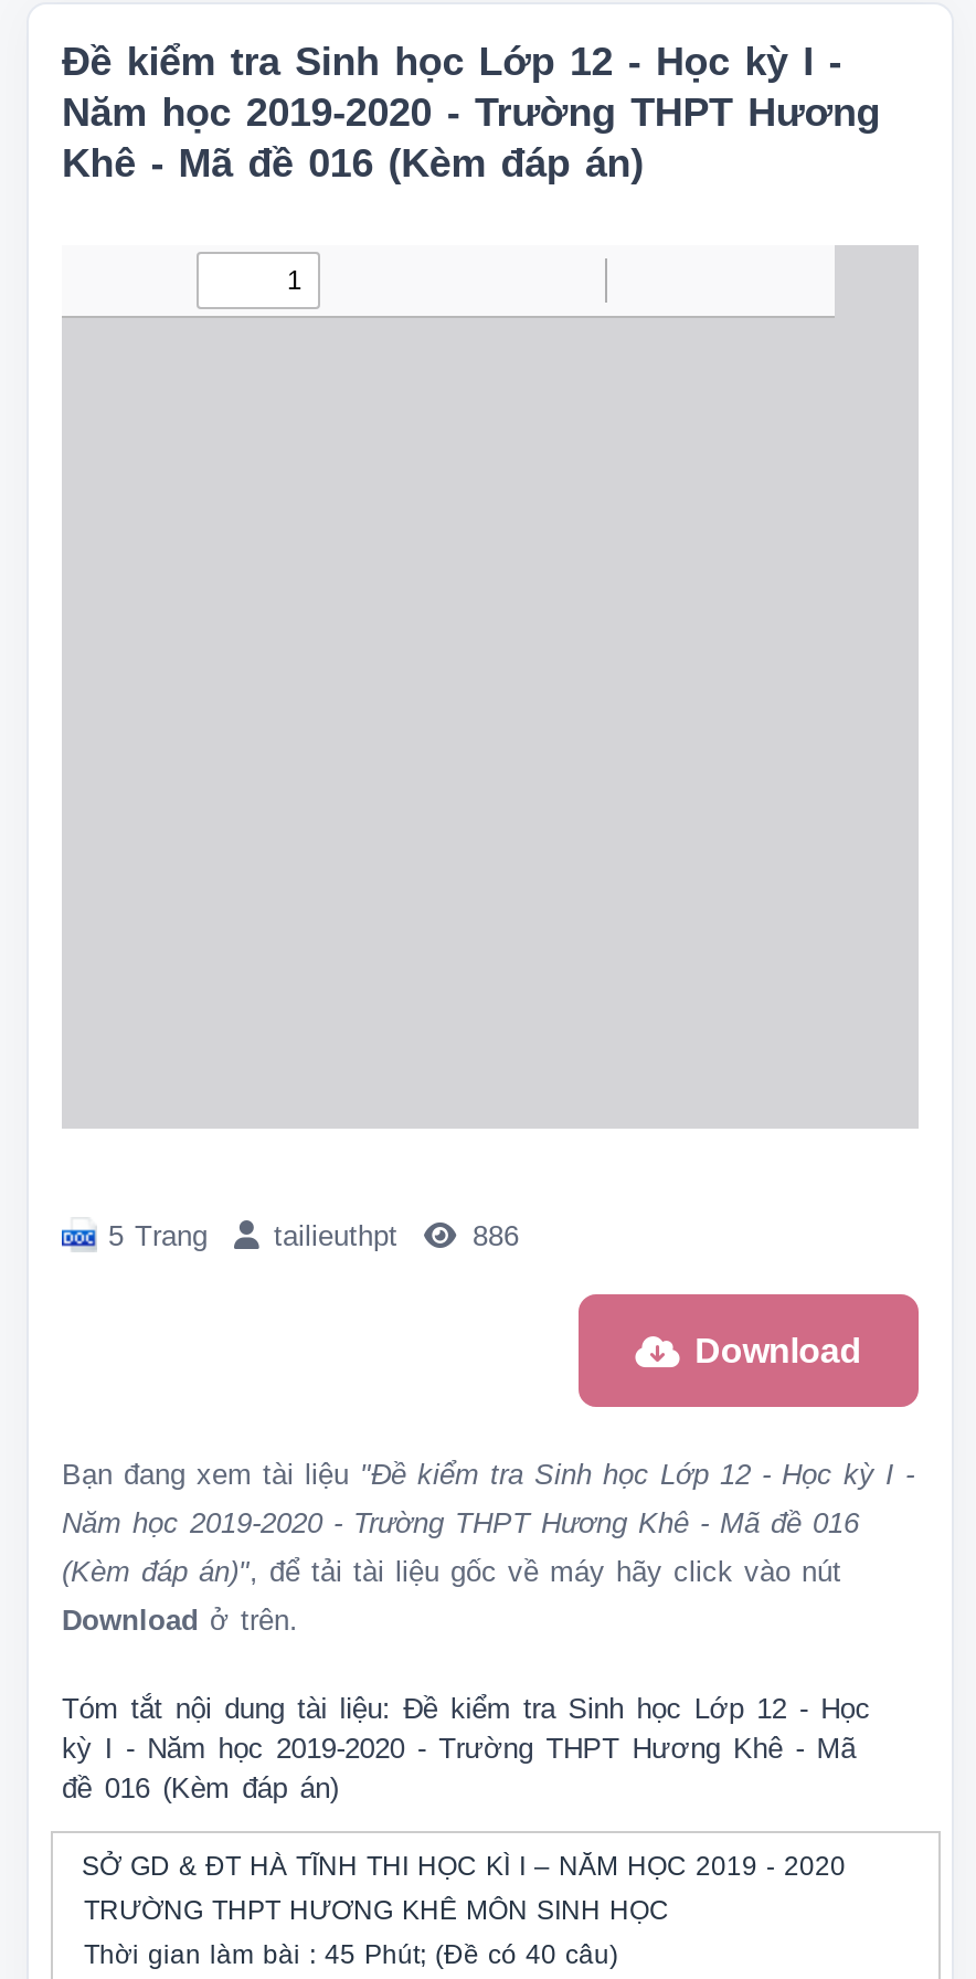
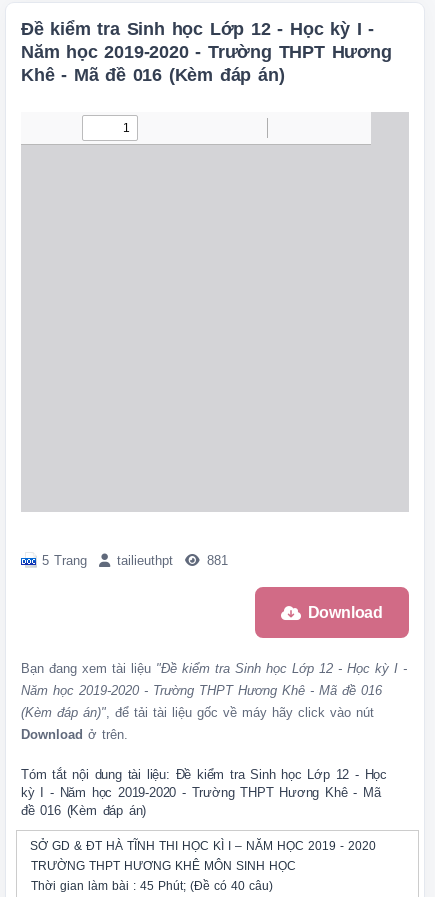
- 886
+ 881
